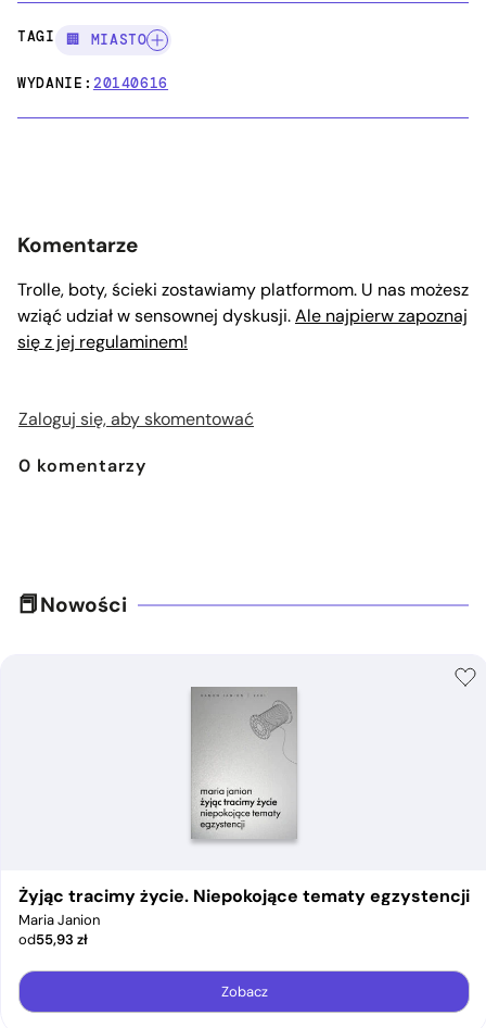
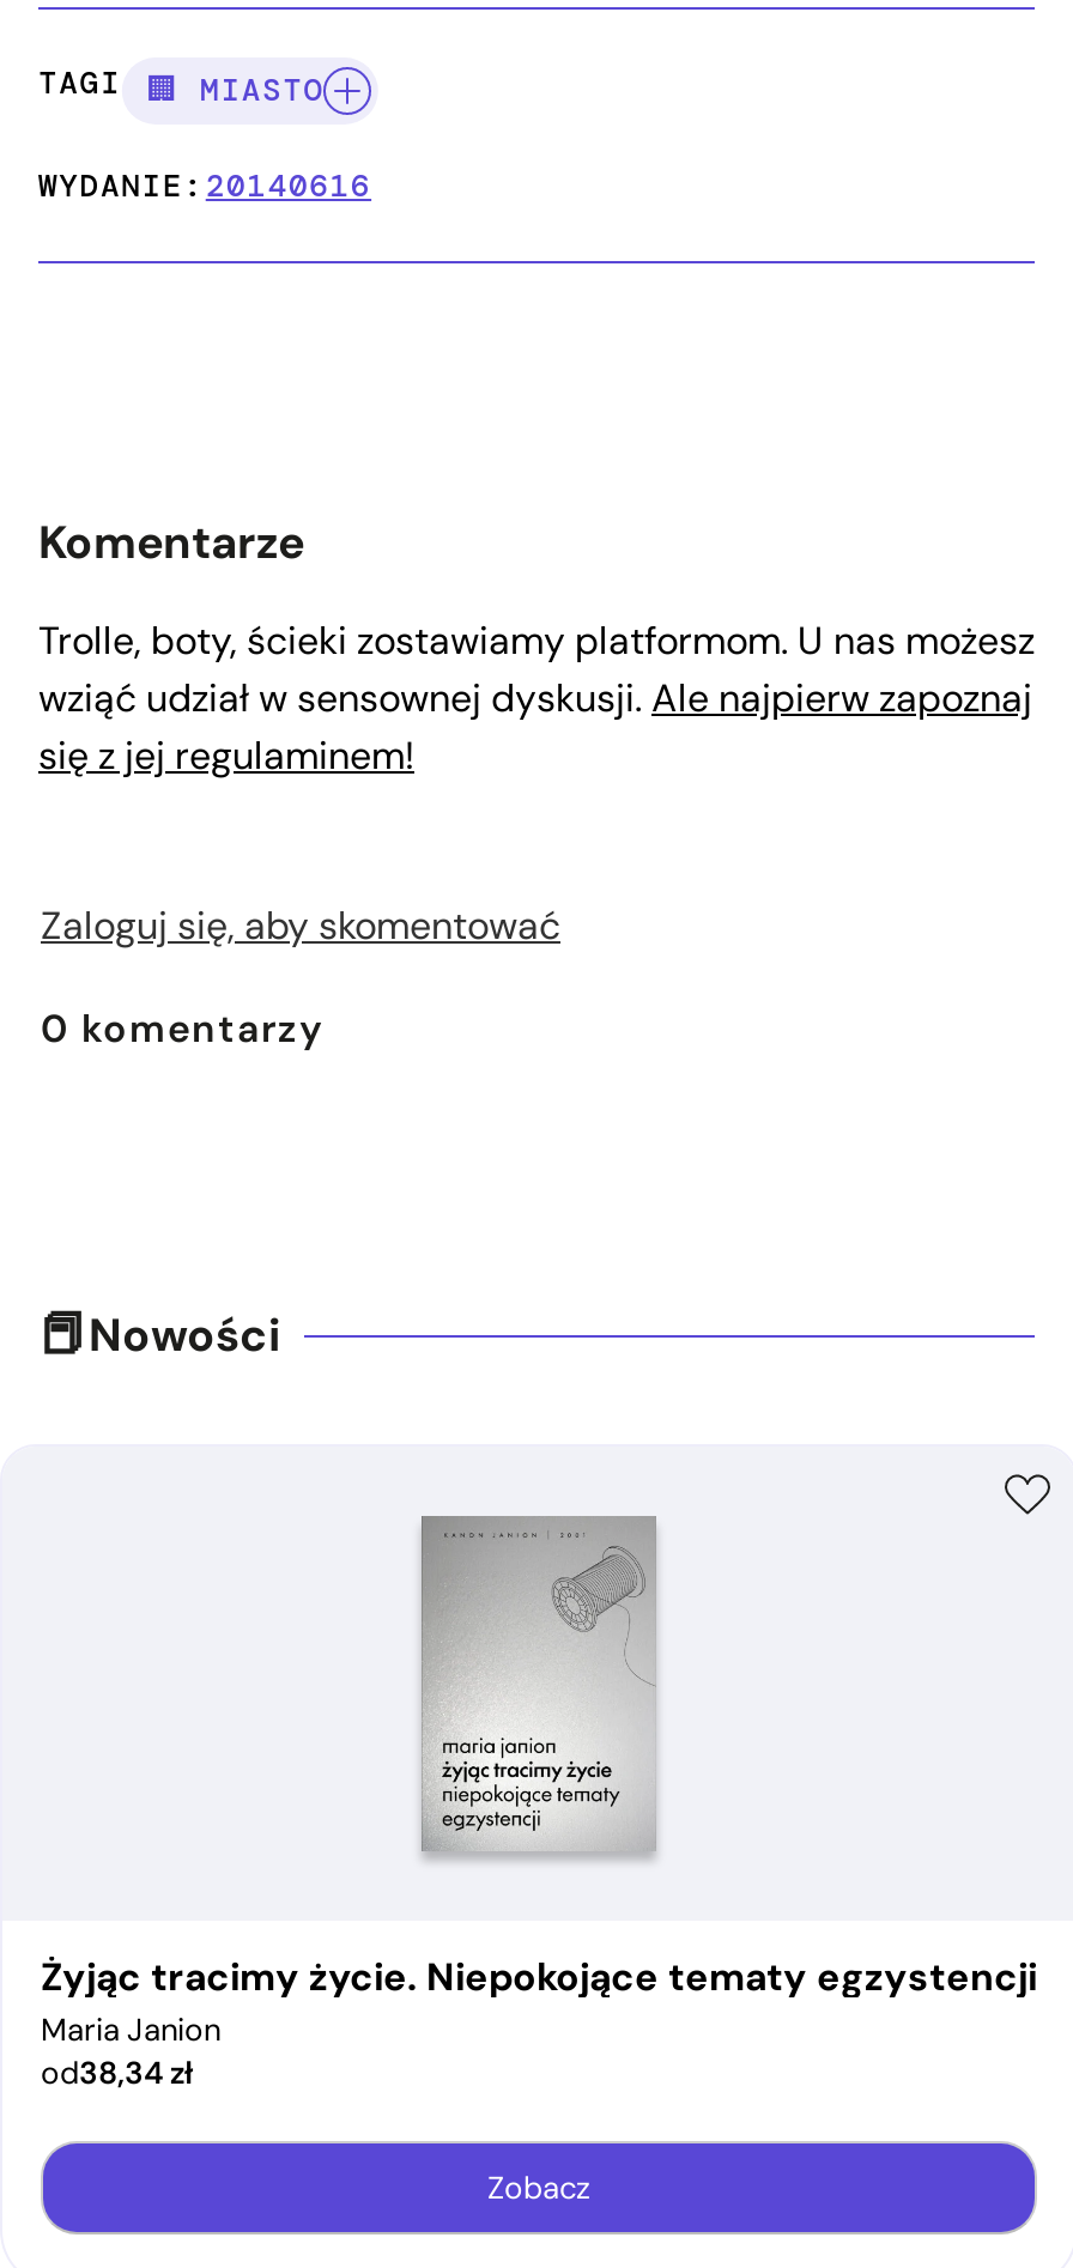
- od55,93 zł
+ od38,34 zł
